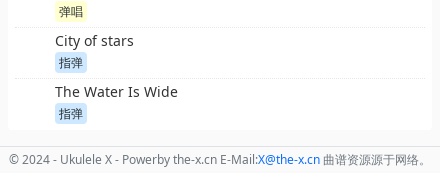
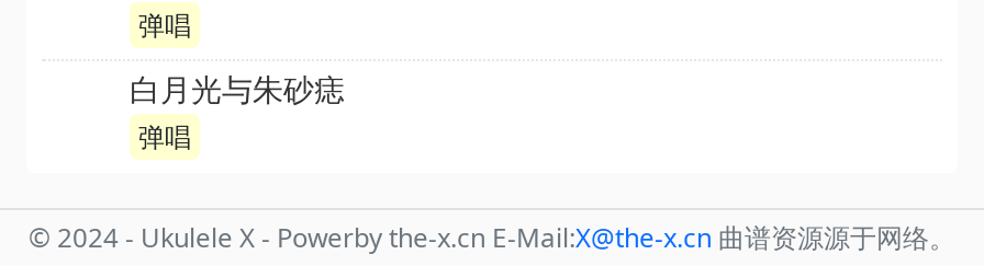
- City of stars
- 指弹
- The Water Is Wide
- 指弹
+ 白月光与朱砂痣
+ 弹唱
